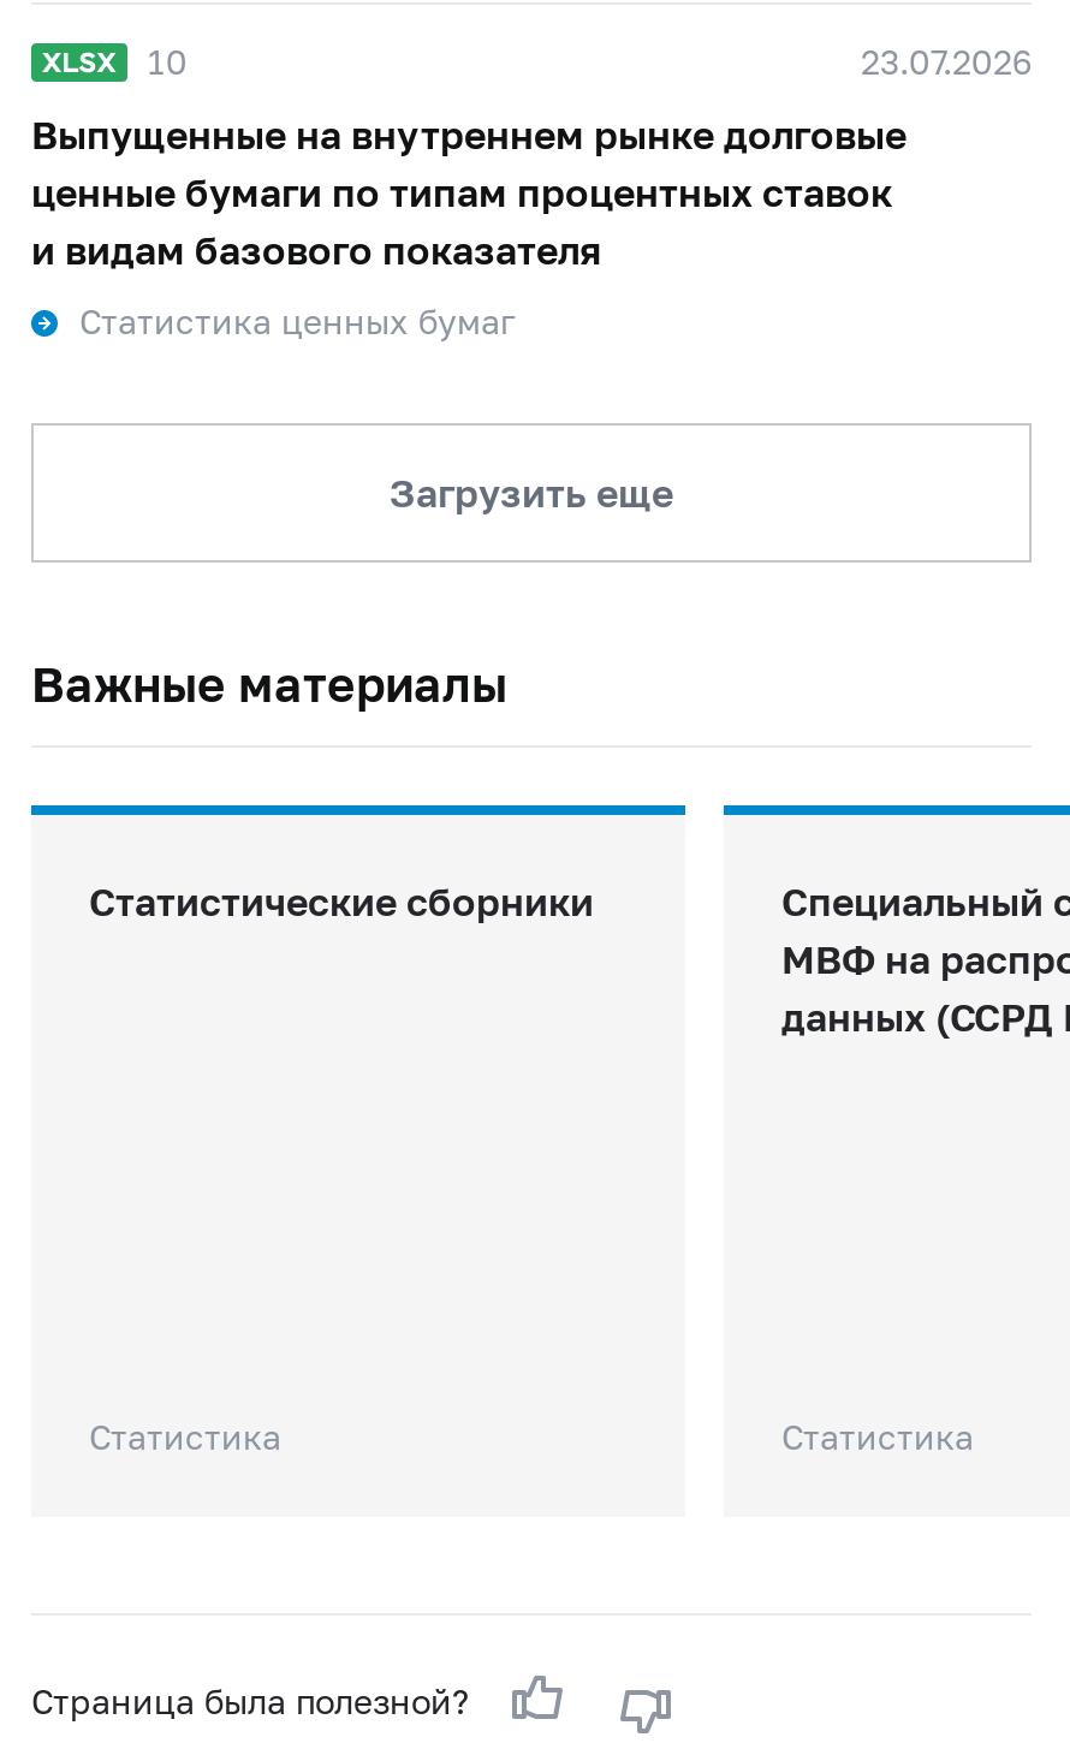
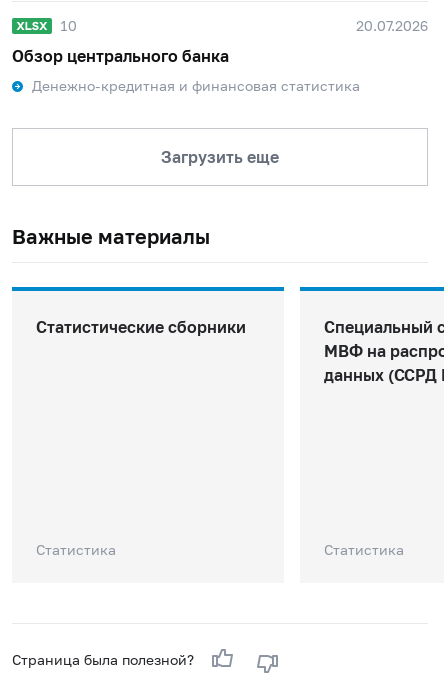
- 23.07.2026
+ 20.07.2026

- Выпущенные на внутреннем рынке долговые
- ценные бумаги по типам процентных ставок
- и видам базового показателя
+ Обзор центрального банка

- Статистика ценных бумаг
+ Денежно-кредитная и финансовая статистика
